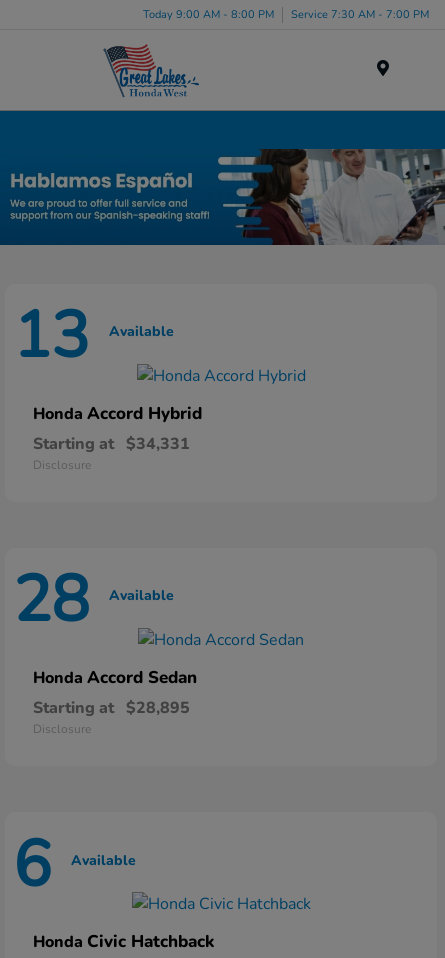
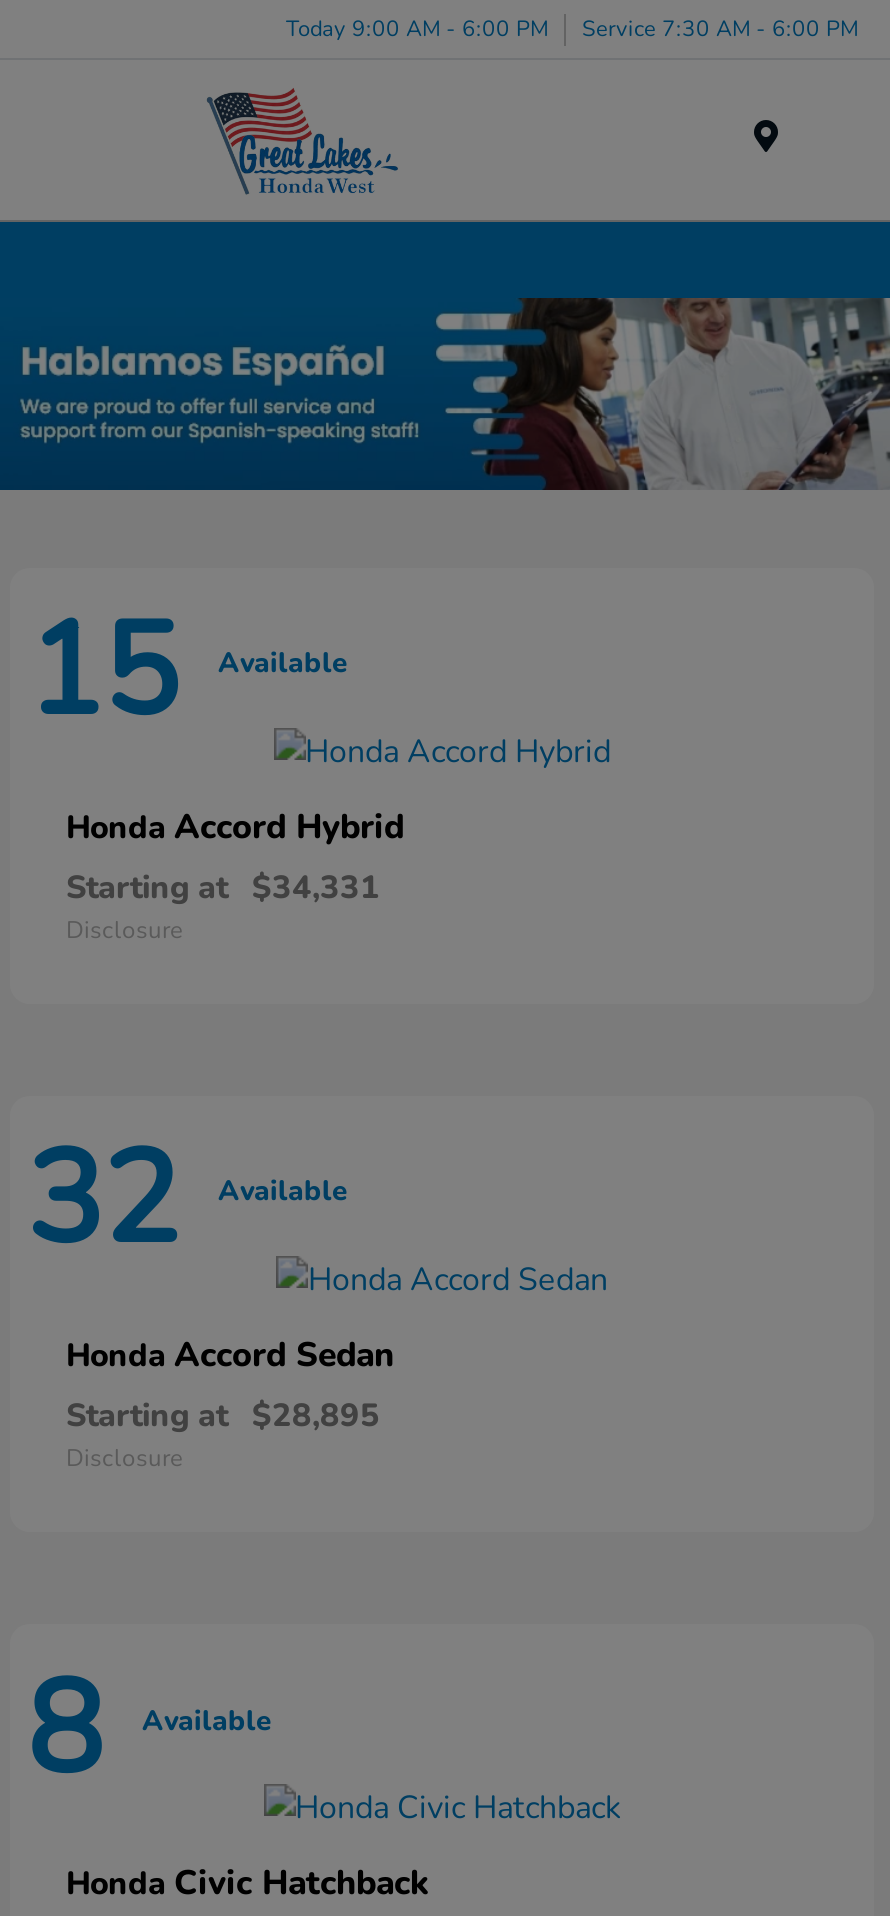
- Today 9:00 AM - 8:00 PM
+ Today 9:00 AM - 6:00 PM

- Service 7:30 AM - 7:00 PM
+ Service 7:30 AM - 6:00 PM

- 13 Available
+ 15 Available

- 28 Available
+ 32 Available

- 6 Available
+ 8 Available
